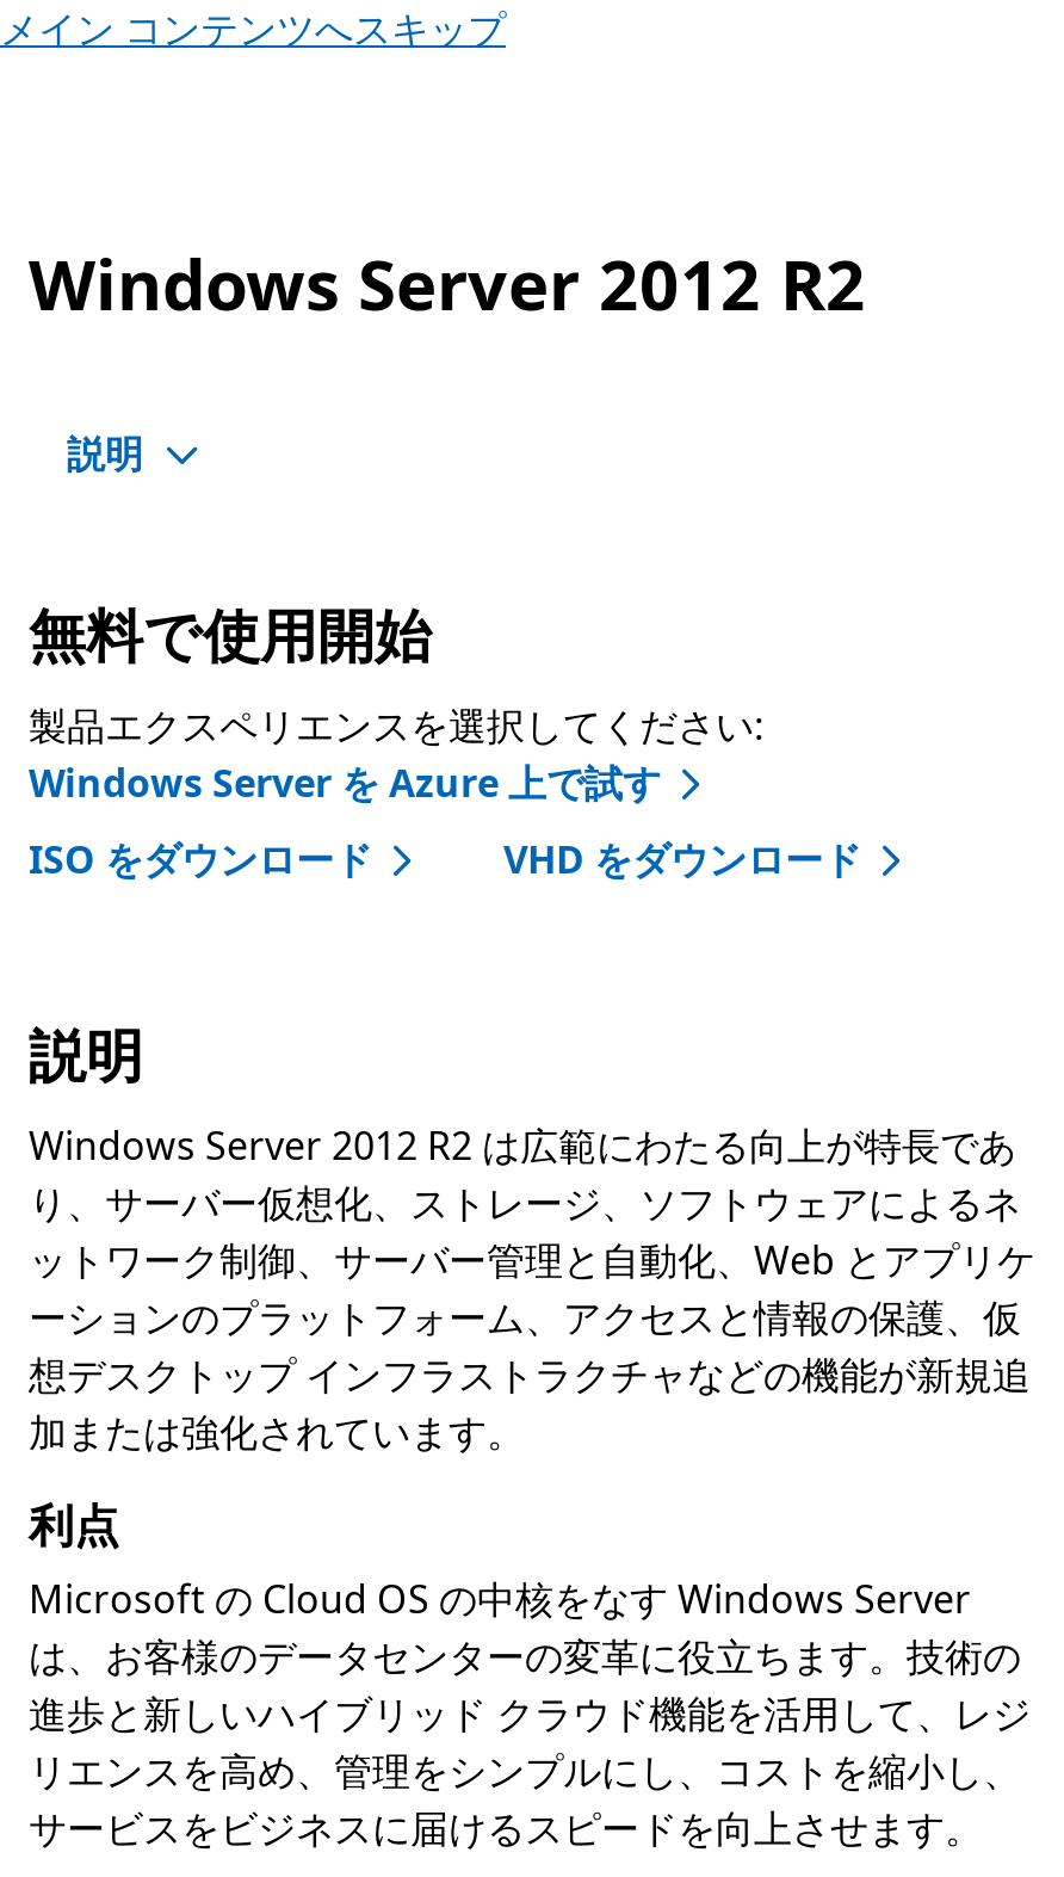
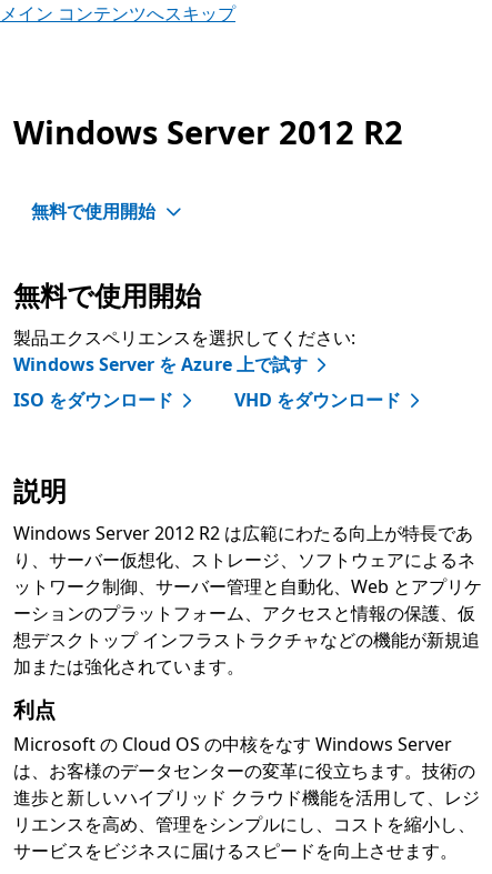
- 説明
+ 無料で使用開始
